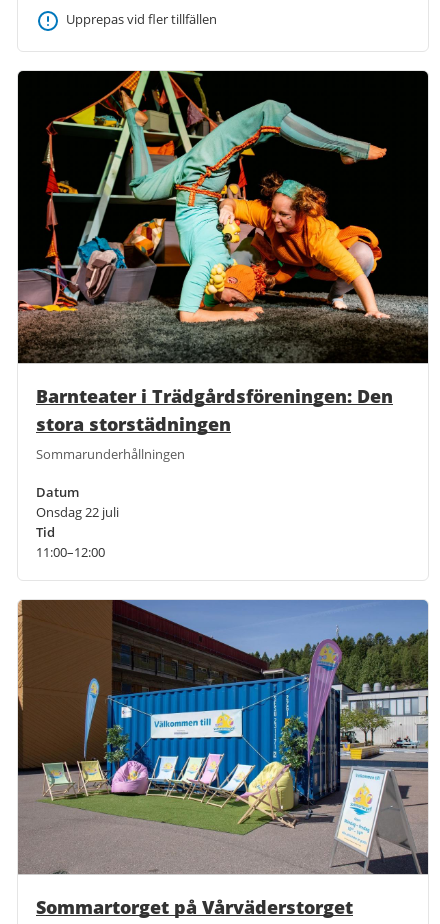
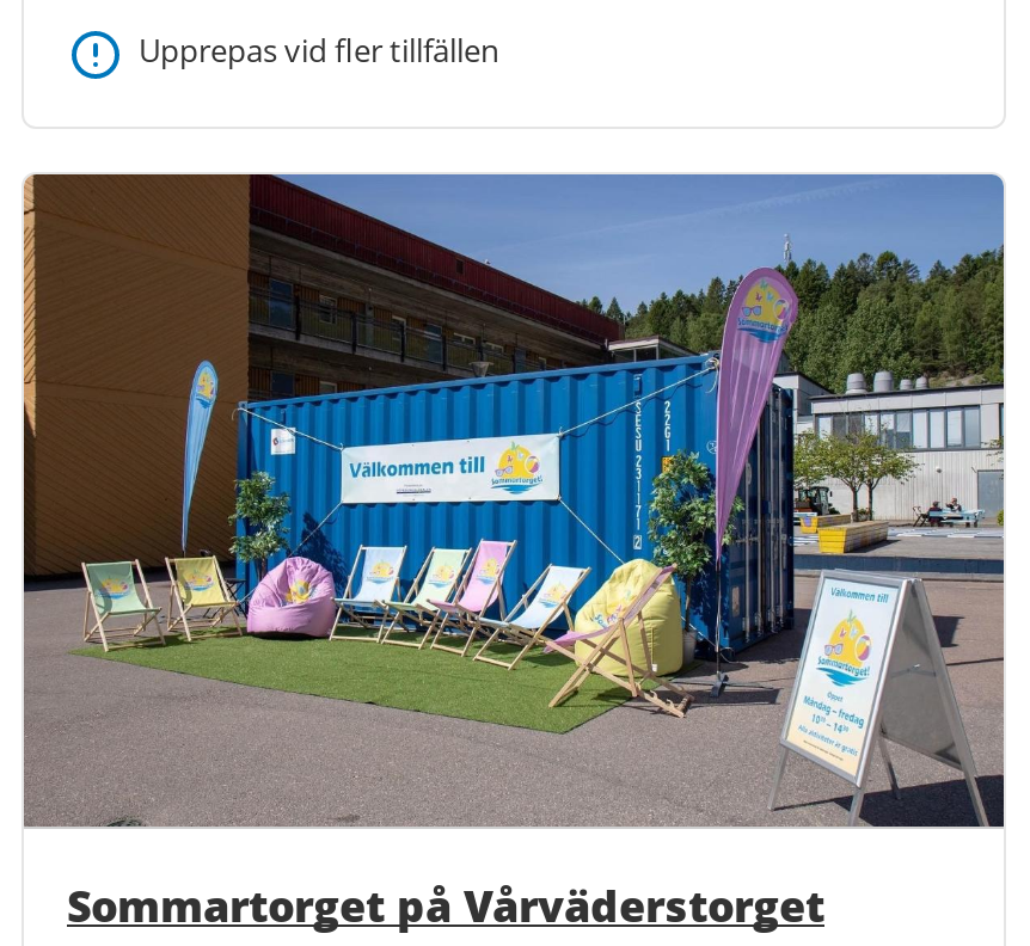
- [image]
- Barnteater i Trädgårdsföreningen: Den
- stora storstädningen
- Sommarunderhållningen
- Datum
- Onsdag 22 juli
- Tid
- 11:00–12:00
